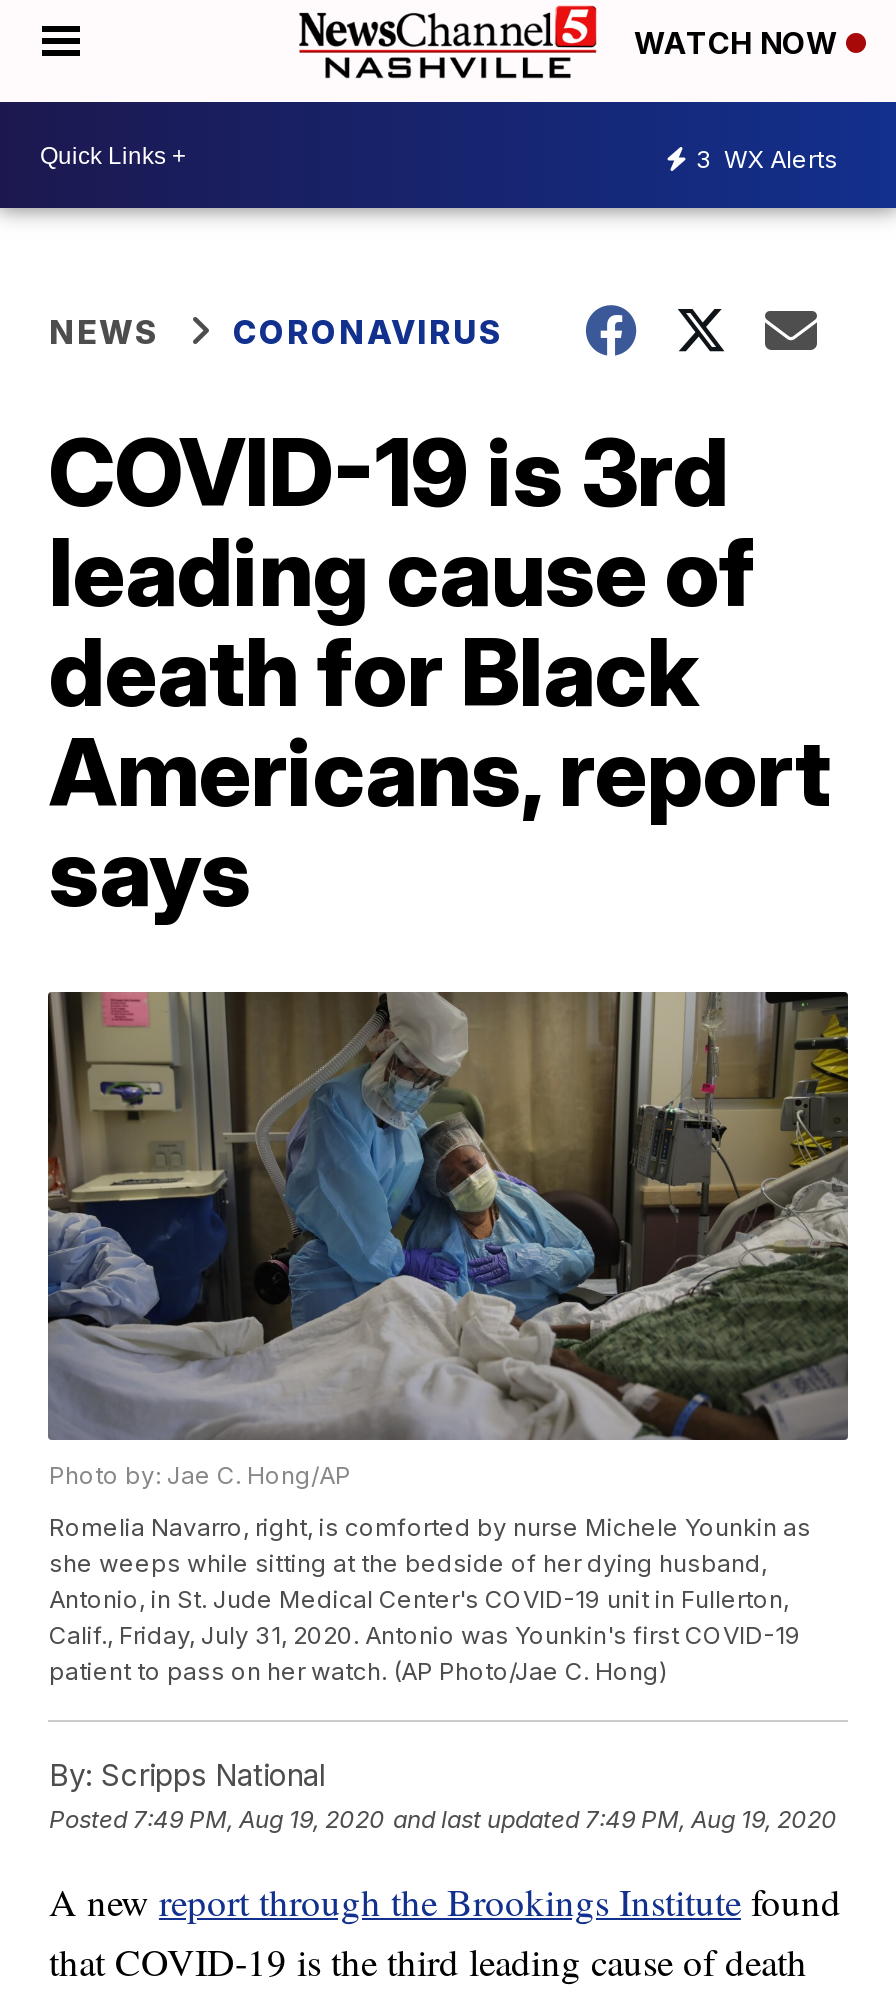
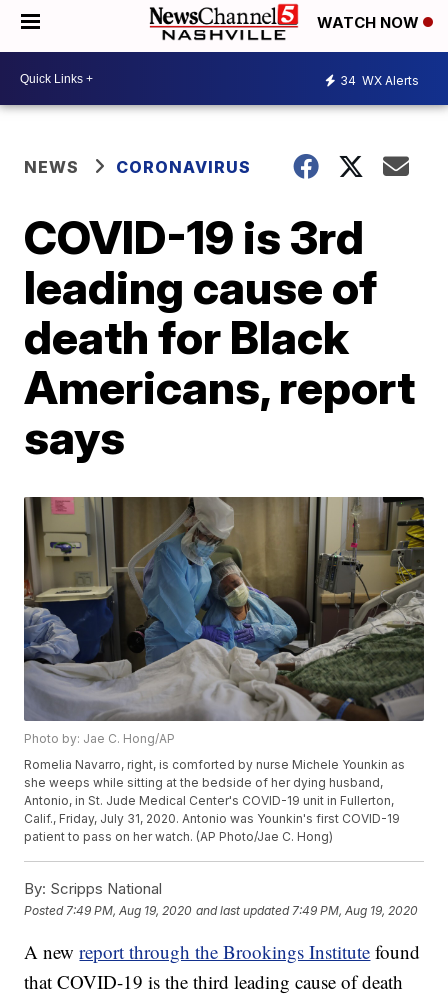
- 3 WX Alerts
+ 34 WX Alerts
